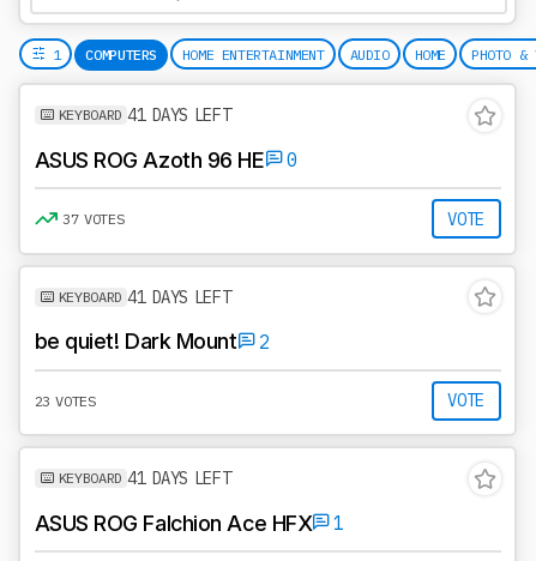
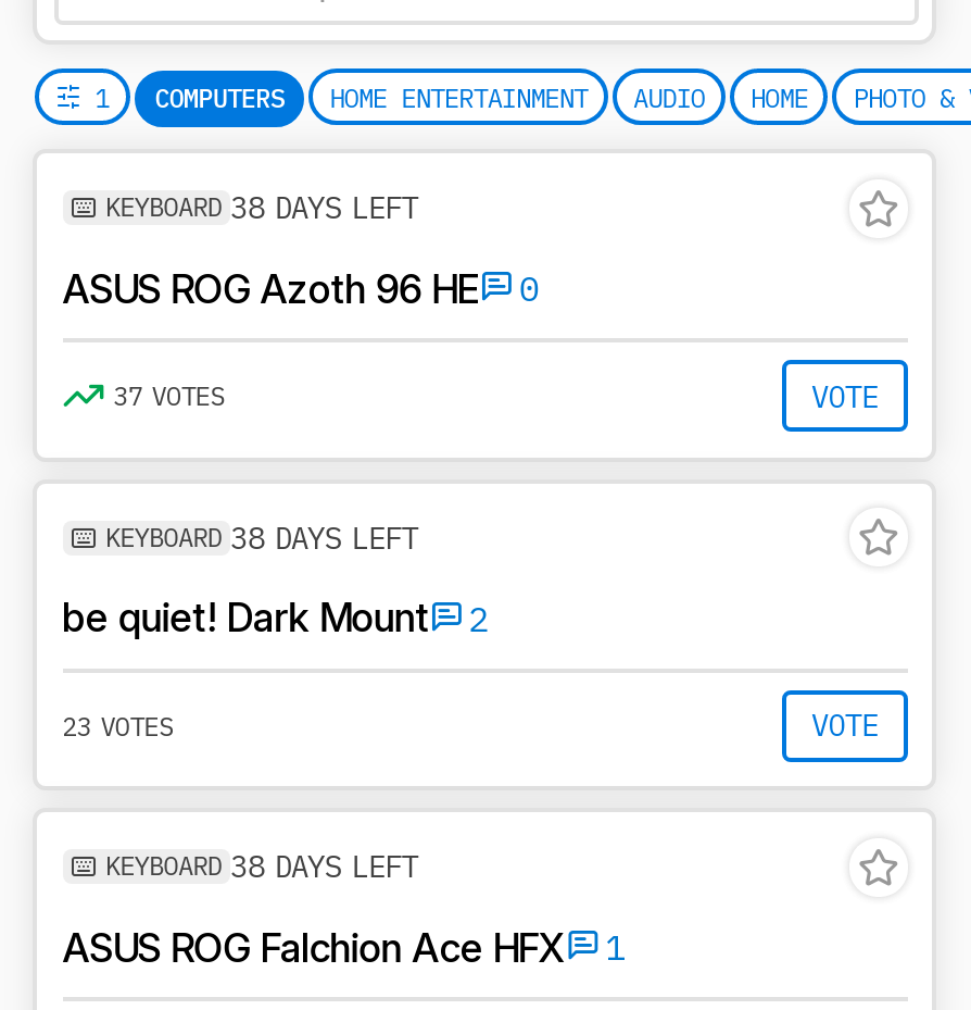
- KEYBOARD 41 DAYS LEFT
+ KEYBOARD 38 DAYS LEFT

- KEYBOARD 41 DAYS LEFT
+ KEYBOARD 38 DAYS LEFT

- KEYBOARD 41 DAYS LEFT
+ KEYBOARD 38 DAYS LEFT
